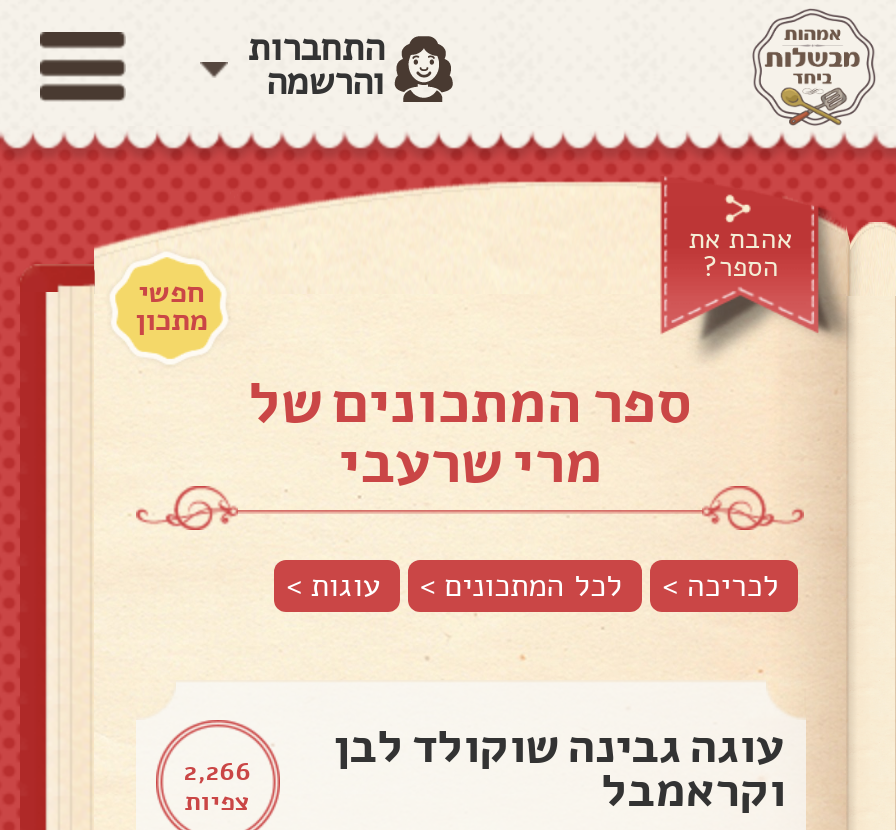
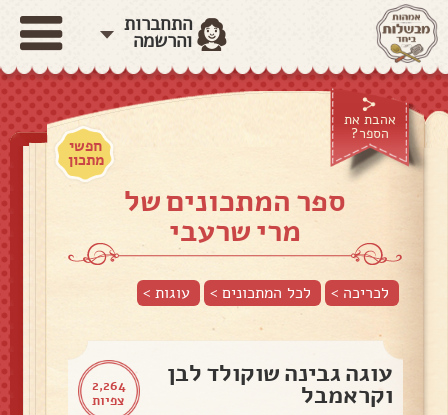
- 2,266
+ 2,264
